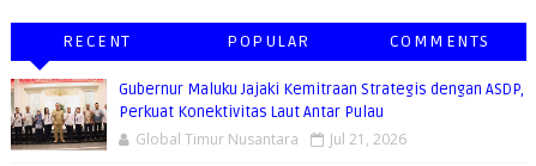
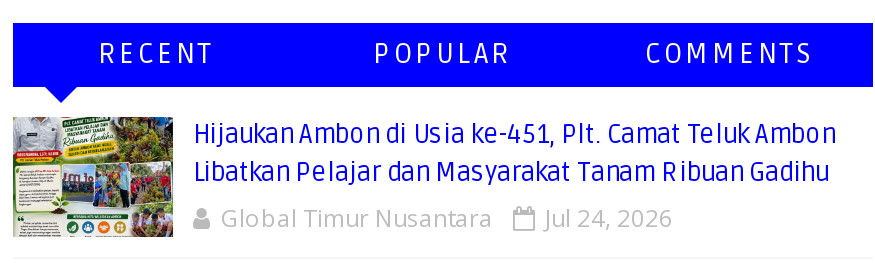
- [image]
- Gubernur Maluku Jajaki Kemitraan Strategis dengan ASDP,
- Perkuat Konektivitas Laut Antar Pulau
+ [image]
+ Hijaukan Ambon di Usia ke-451, Plt. Camat Teluk Ambon
+ Libatkan Pelajar dan Masyarakat Tanam Ribuan Gadihu

- Global Timur Nusantara Jul 21, 2026
+ Global Timur Nusantara Jul 24, 2026
